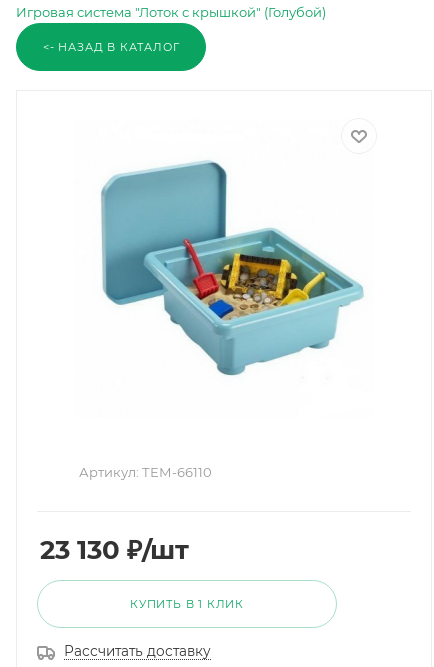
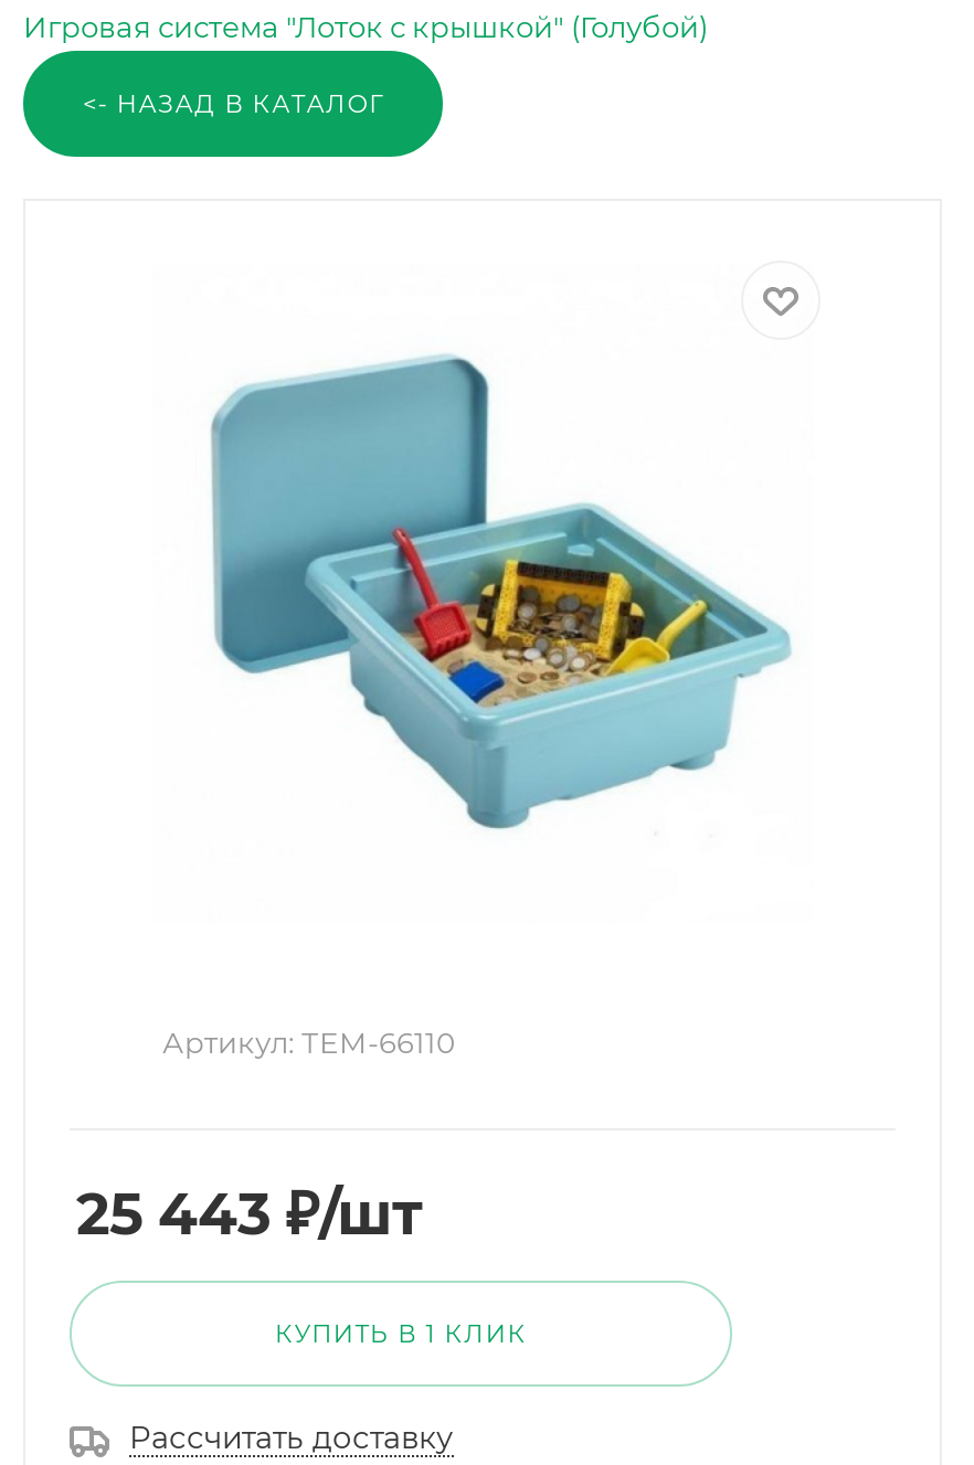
- 23 130 ₽/шт
+ 25 443 ₽/шт
